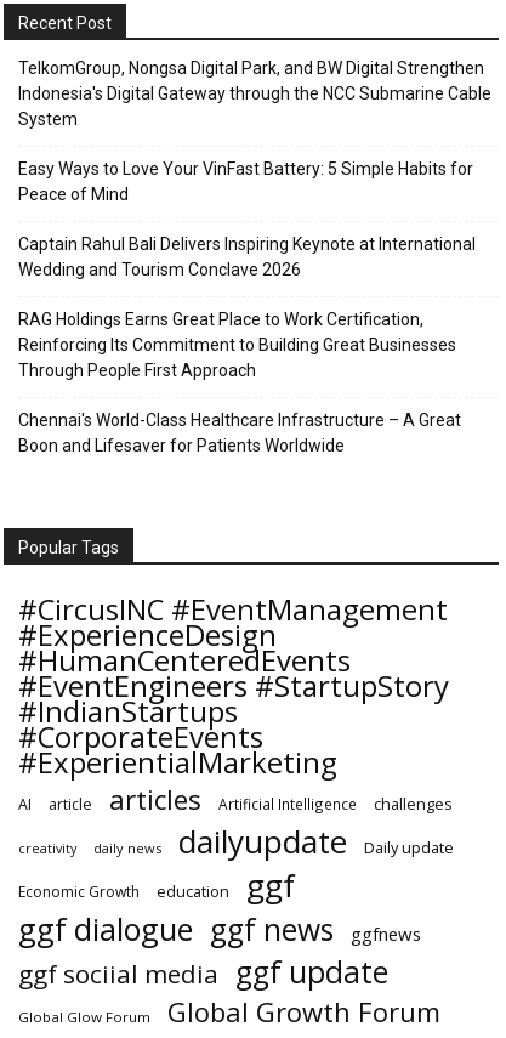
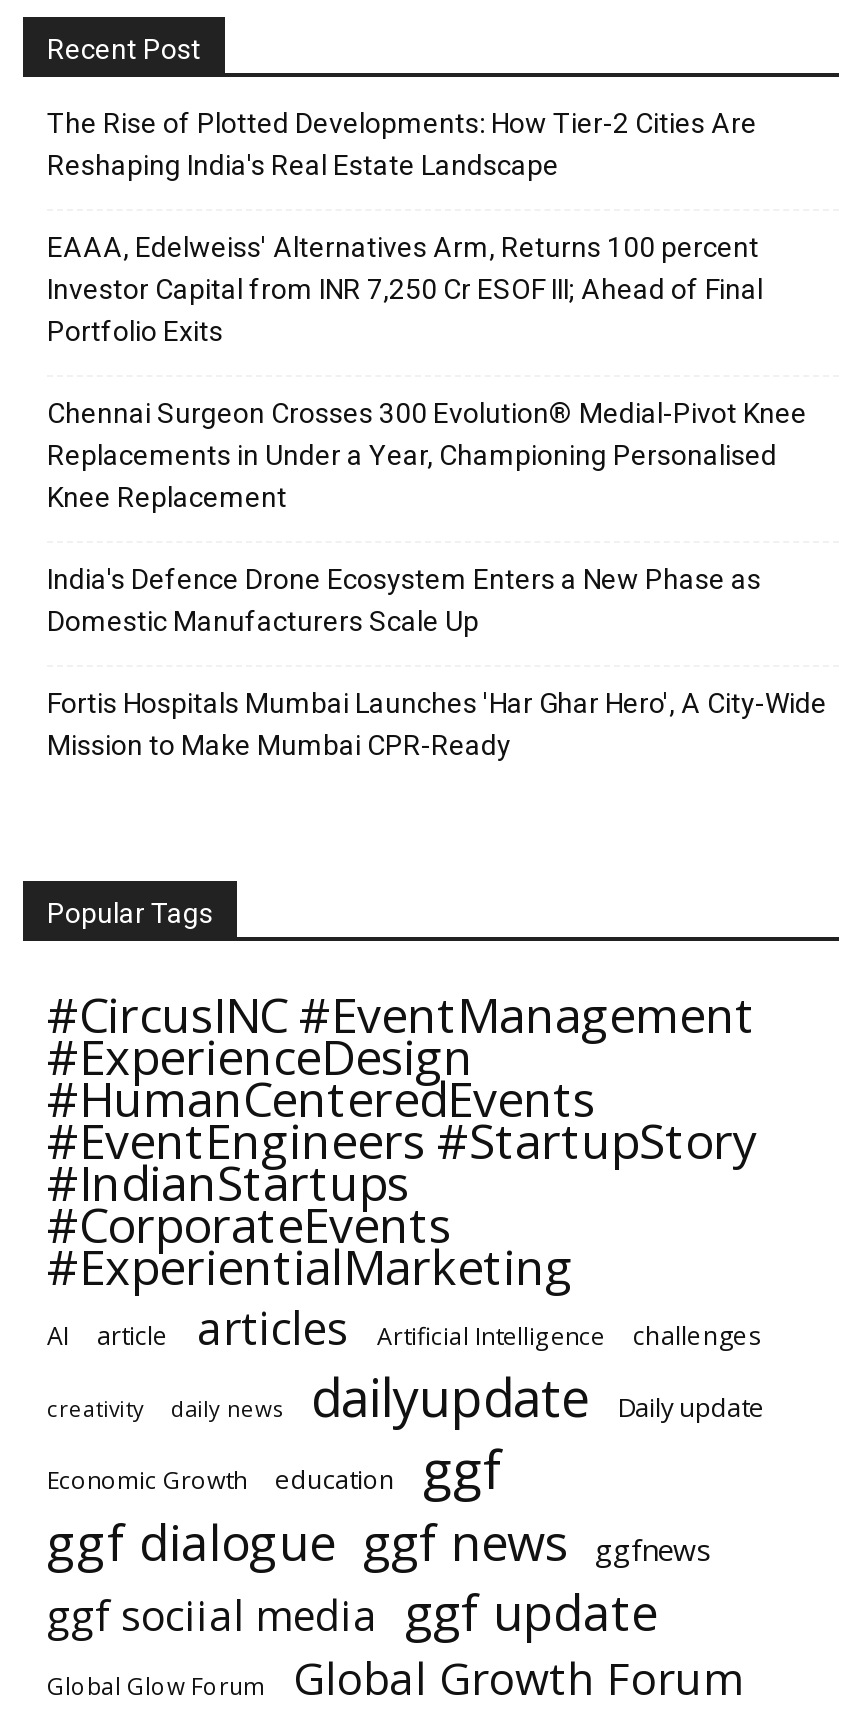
- TelkomGroup, Nongsa Digital Park, and BW Digital Strengthen
- Indonesia's Digital Gateway through the NCC Submarine Cable
- System
+ The Rise of Plotted Developments: How Tier-2 Cities Are
+ Reshaping India's Real Estate Landscape

- Easy Ways to Love Your VinFast Battery: 5 Simple Habits for
- Peace of Mind
+ EAAA, Edelweiss' Alternatives Arm, Returns 100 percent
+ Investor Capital from INR 7,250 Cr ESOF III; Ahead of Final
+ Portfolio Exits

- Captain Rahul Bali Delivers Inspiring Keynote at International
- Wedding and Tourism Conclave 2026
+ Chennai Surgeon Crosses 300 Evolution® Medial-Pivot Knee
+ Replacements in Under a Year, Championing Personalised
+ Knee Replacement

- RAG Holdings Earns Great Place to Work Certification,
- Reinforcing Its Commitment to Building Great Businesses
- Through People First Approach
+ India's Defence Drone Ecosystem Enters a New Phase as
+ Domestic Manufacturers Scale Up

- Chennai's World-Class Healthcare Infrastructure – A Great
- Boon and Lifesaver for Patients Worldwide
+ Fortis Hospitals Mumbai Launches 'Har Ghar Hero', A City-Wide
+ Mission to Make Mumbai CPR-Ready
